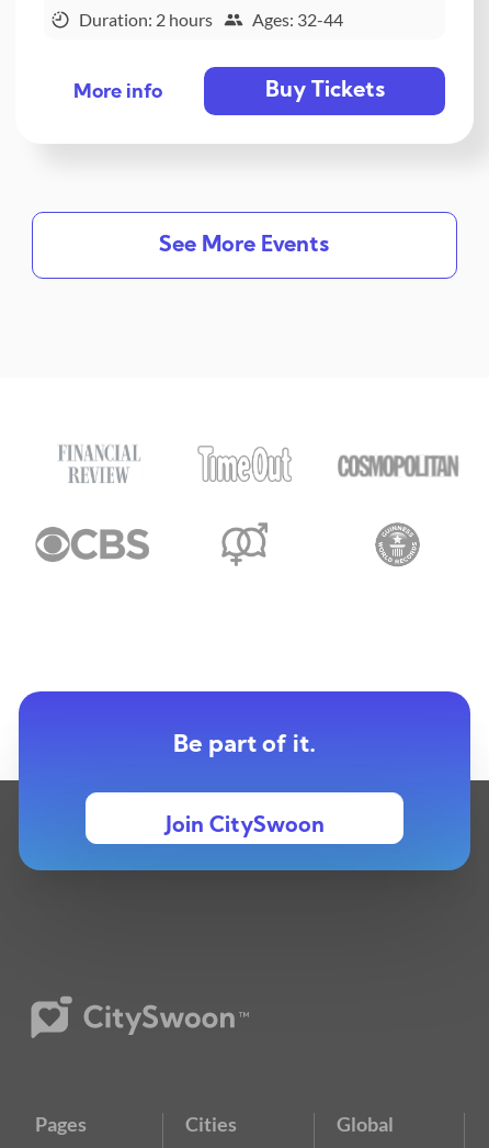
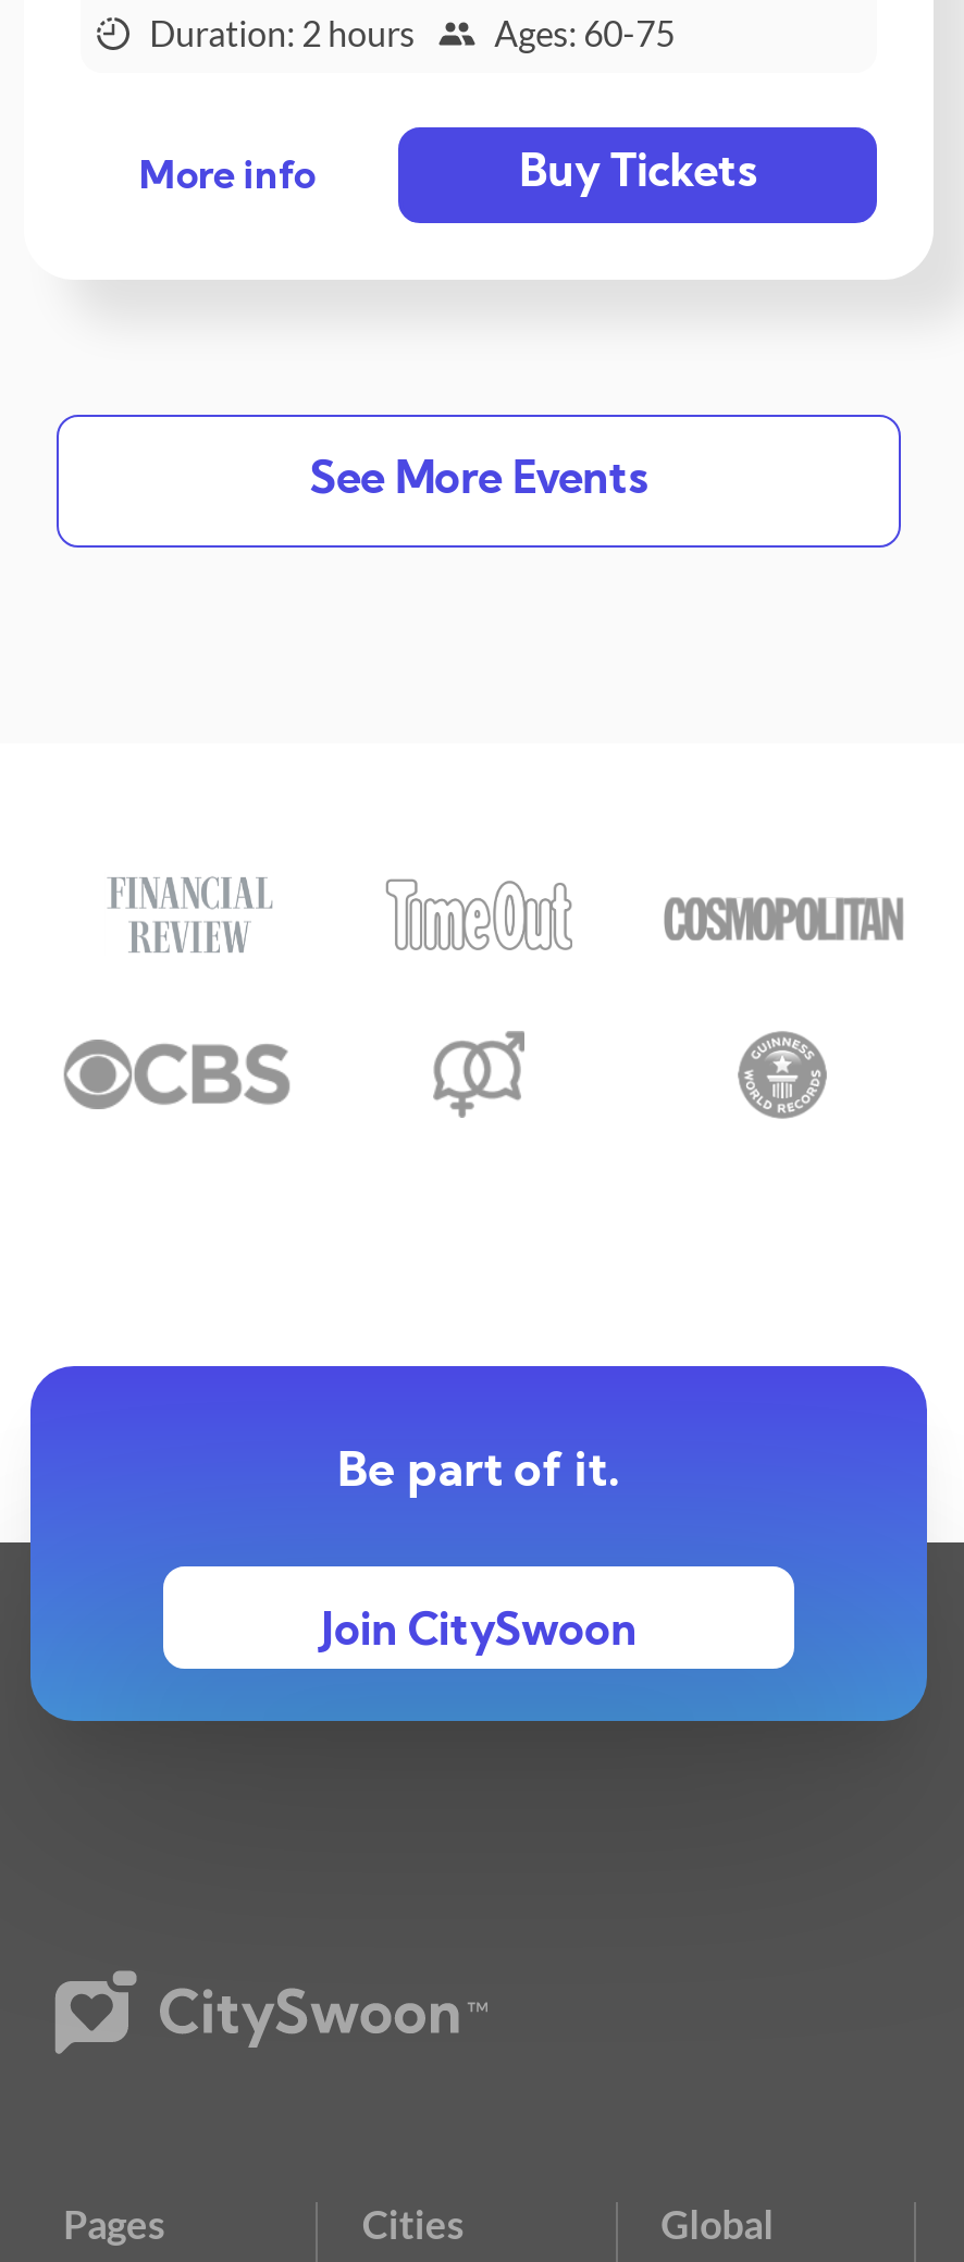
- Duration: 2 hours Ages: 32-44
+ Duration: 2 hours Ages: 60-75
